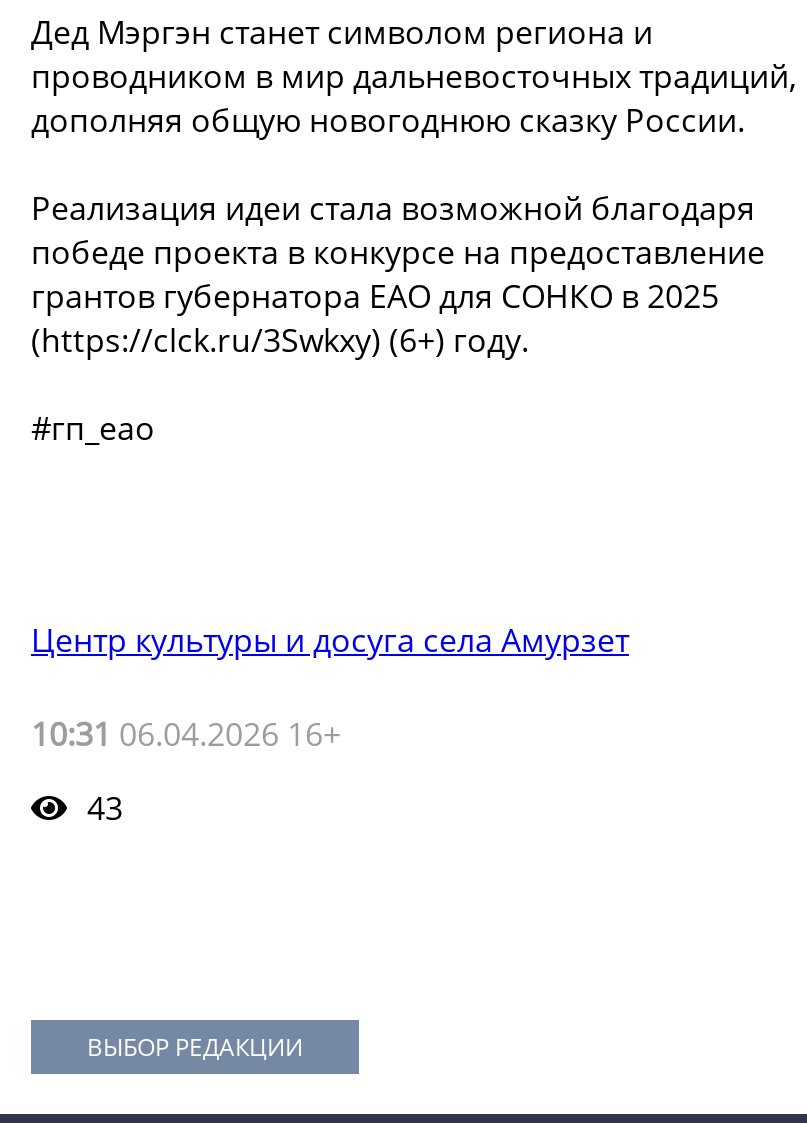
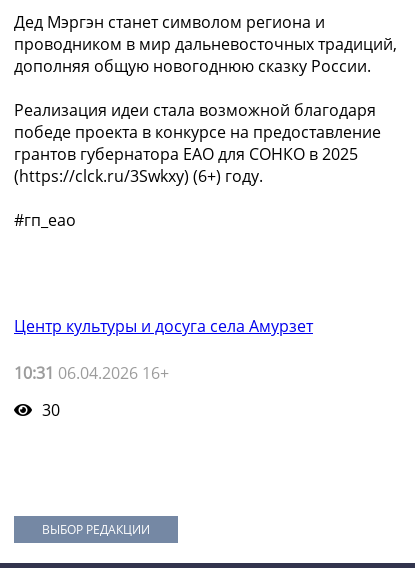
- 43
+ 30
